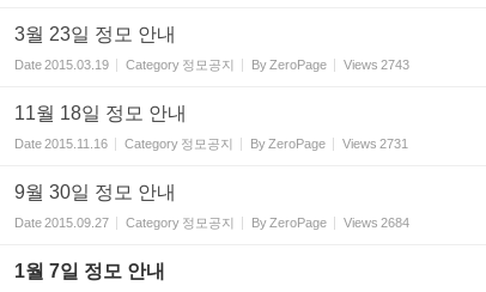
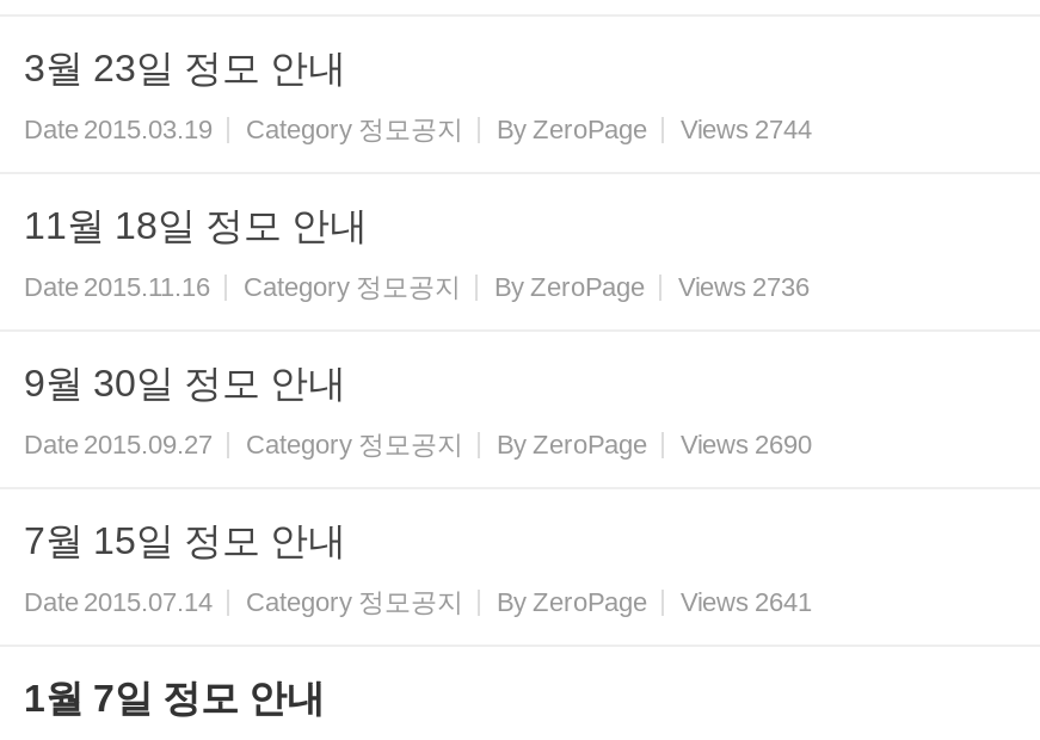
- Date 2015.03.19 Category 정모공지 By ZeroPage Views 2743
+ Date 2015.03.19 Category 정모공지 By ZeroPage Views 2744

- Date 2015.11.16 Category 정모공지 By ZeroPage Views 2731
+ Date 2015.11.16 Category 정모공지 By ZeroPage Views 2736

- Views 2684
+ Views 2690
+ 7월 15일 정모 안내
+ Date 2015.07.14
+ Category 정모공지
+ By ZeroPage
+ Views 2641
